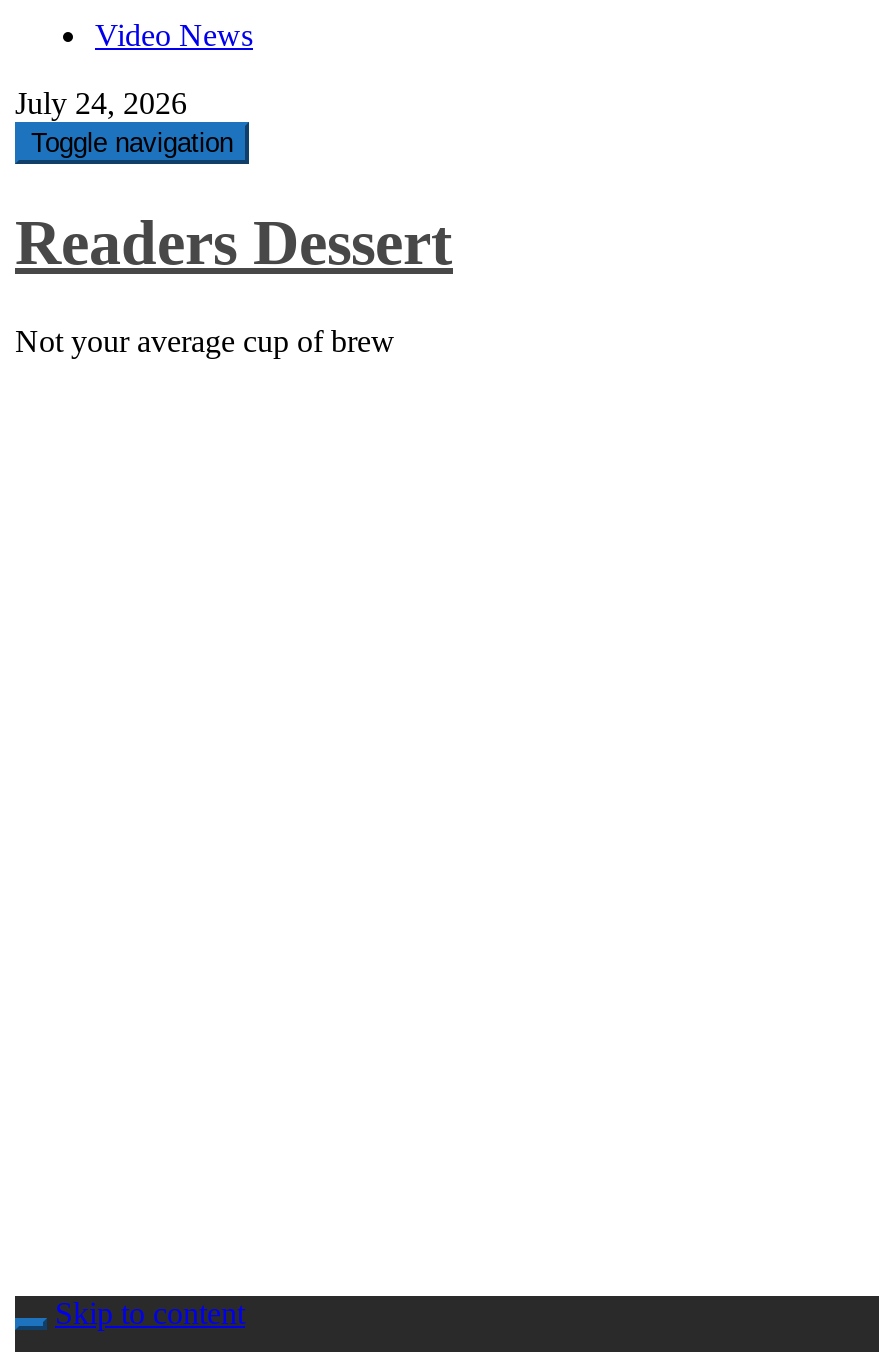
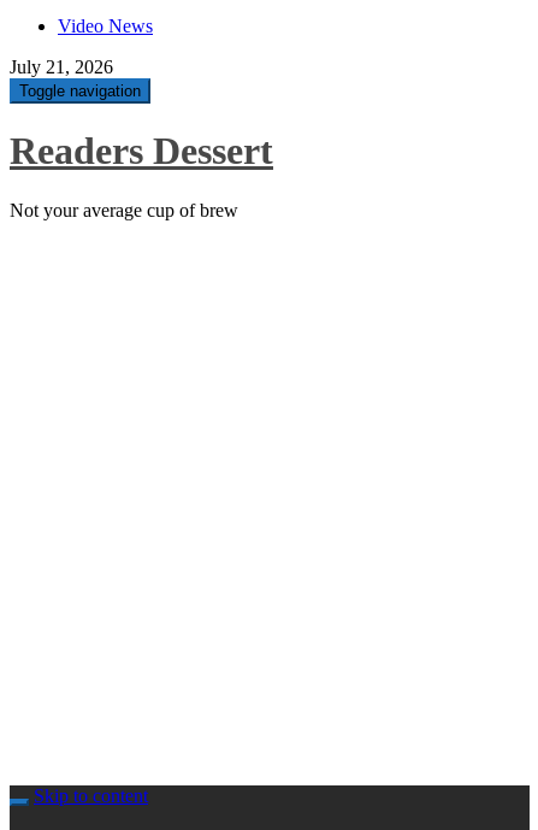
- July 24, 2026
+ July 21, 2026
